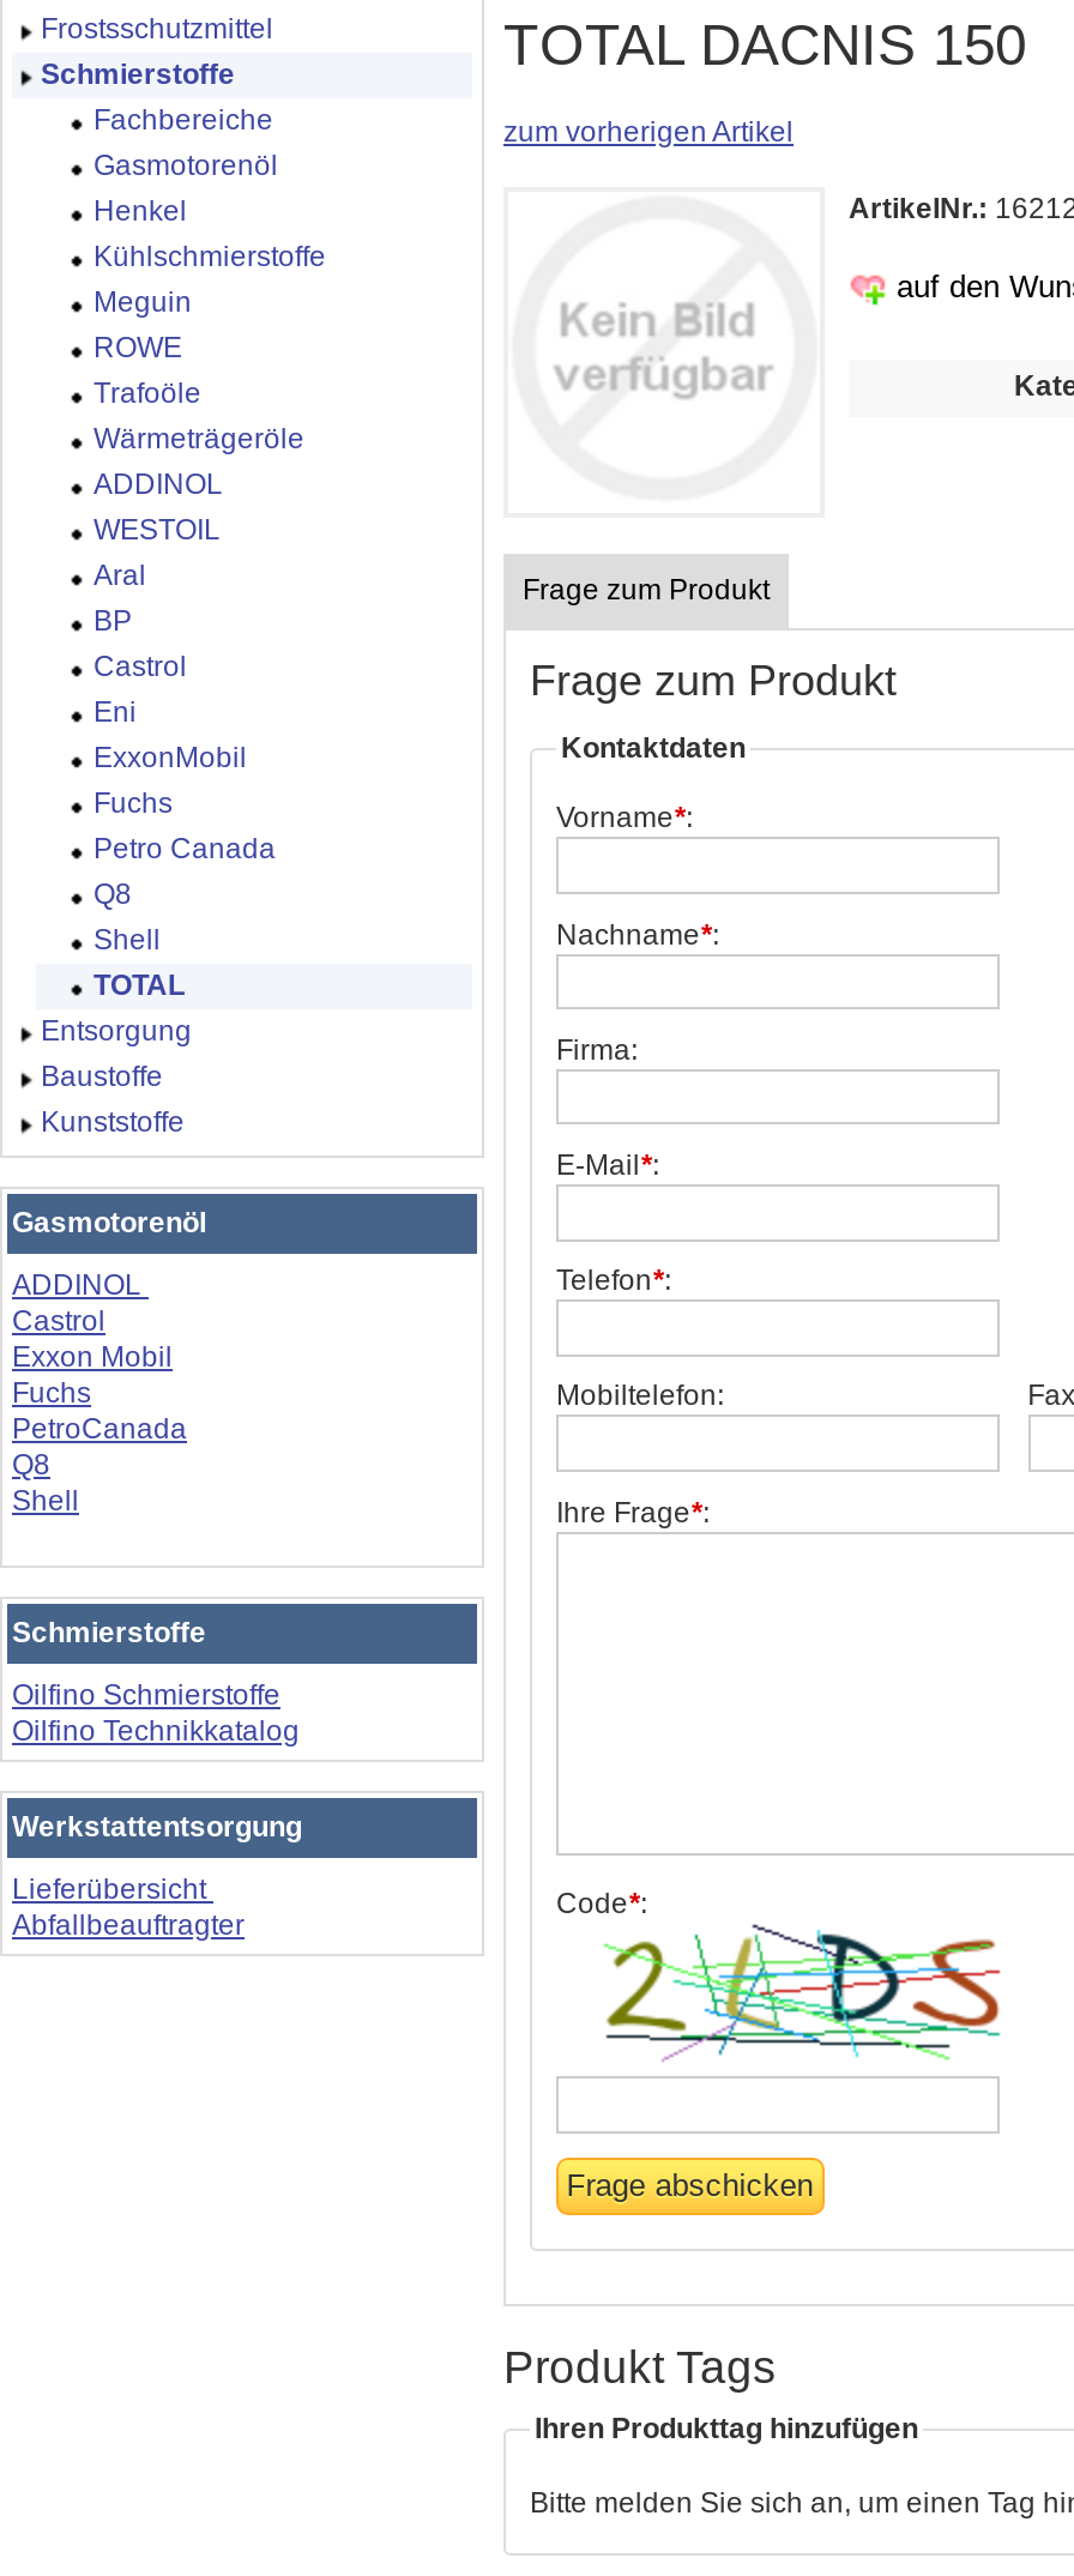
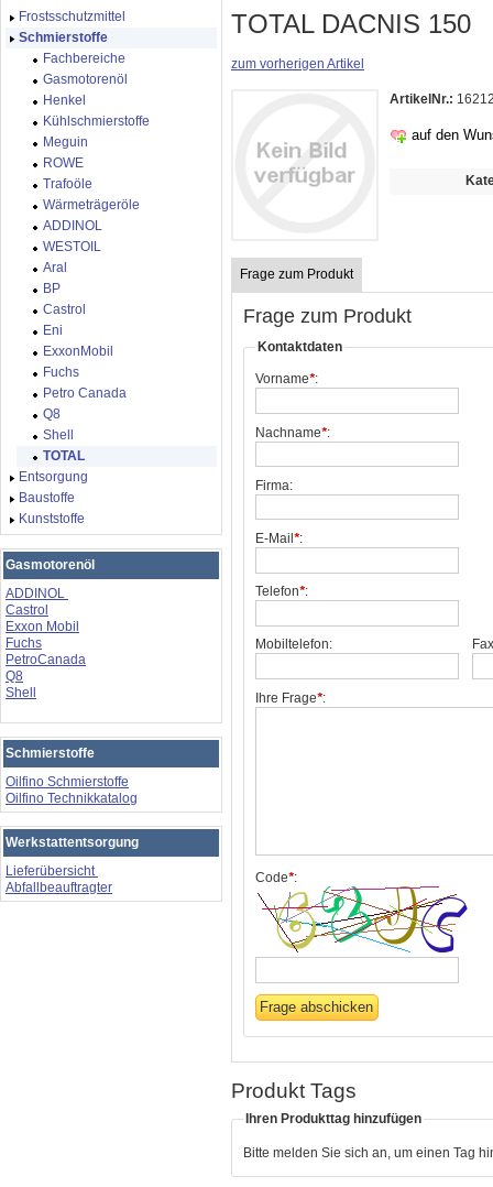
- [image]
+ [image]
